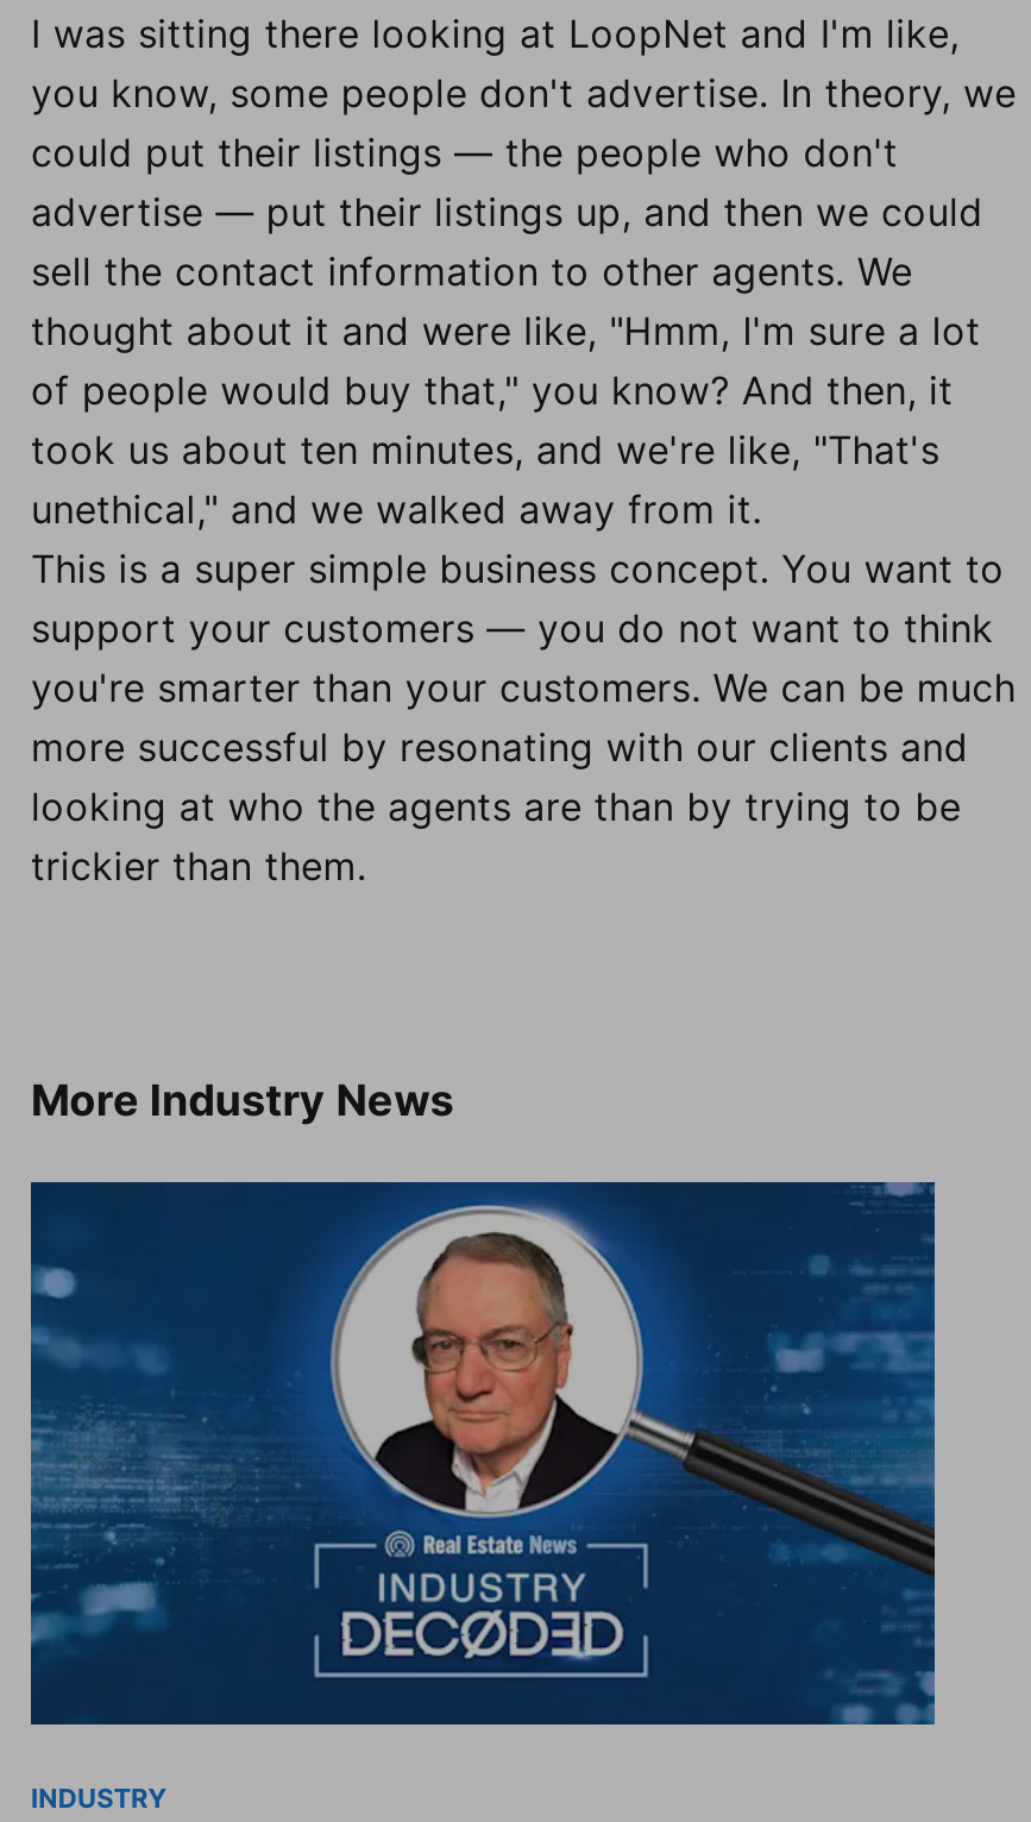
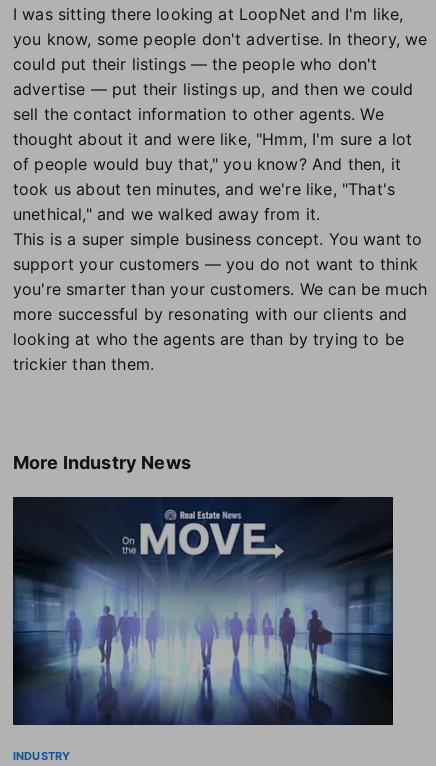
- [image]
+ [image]
